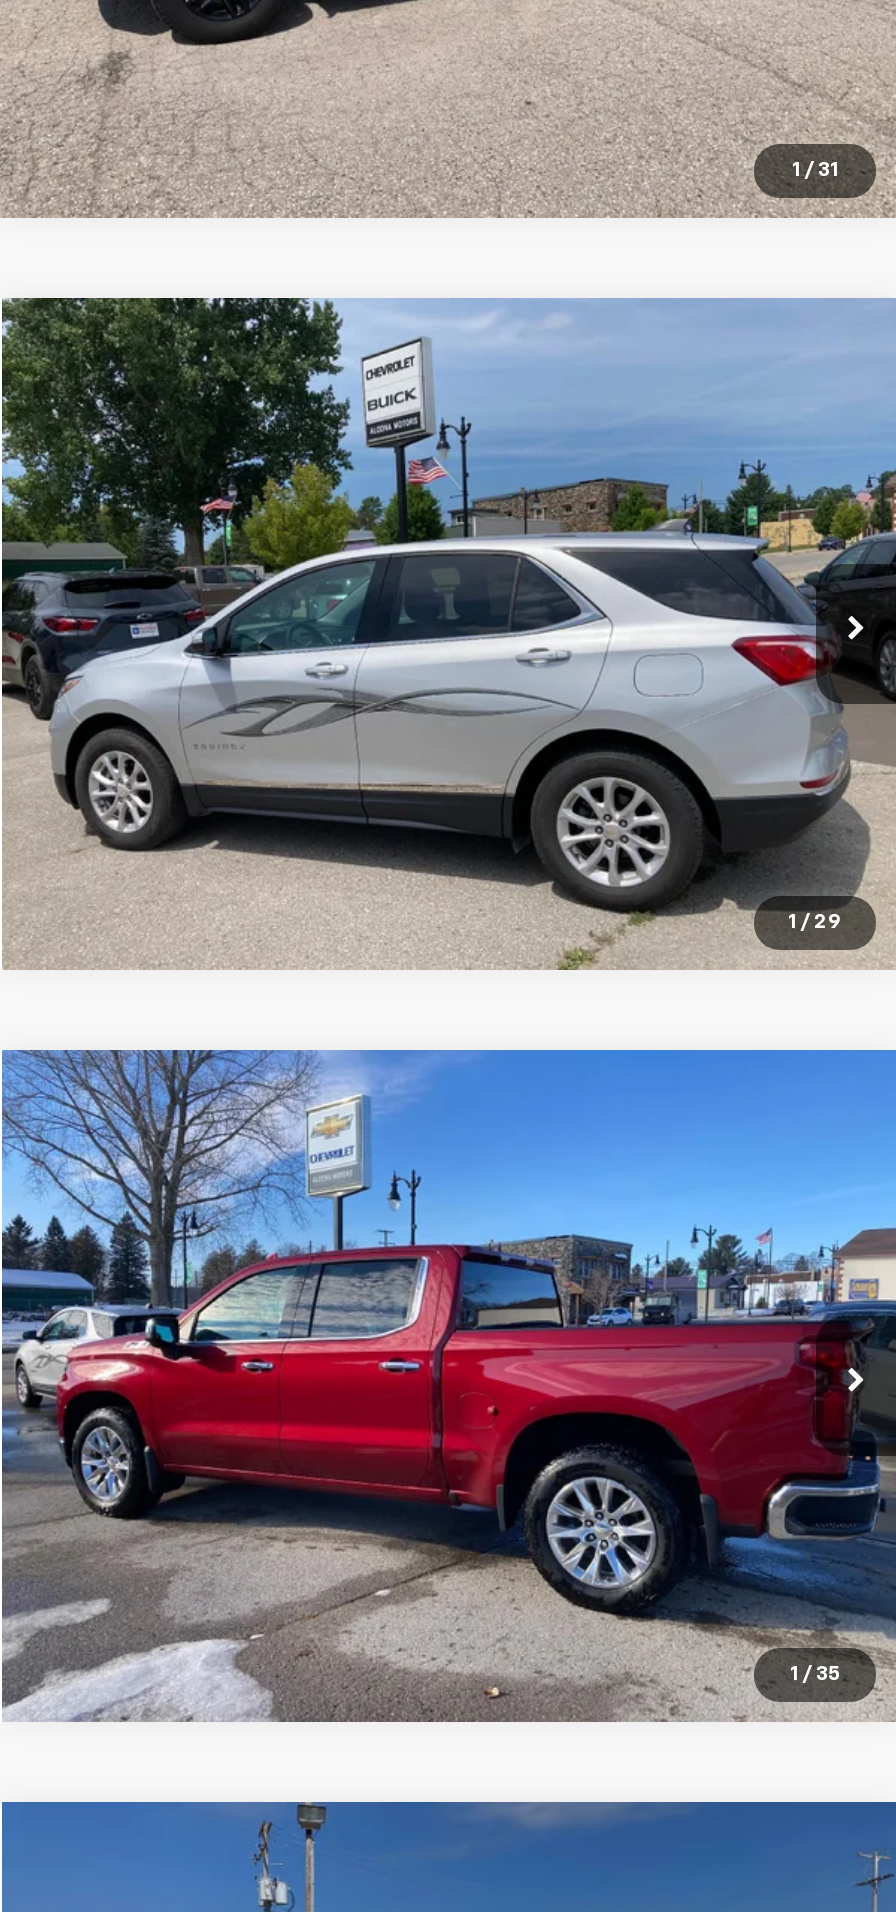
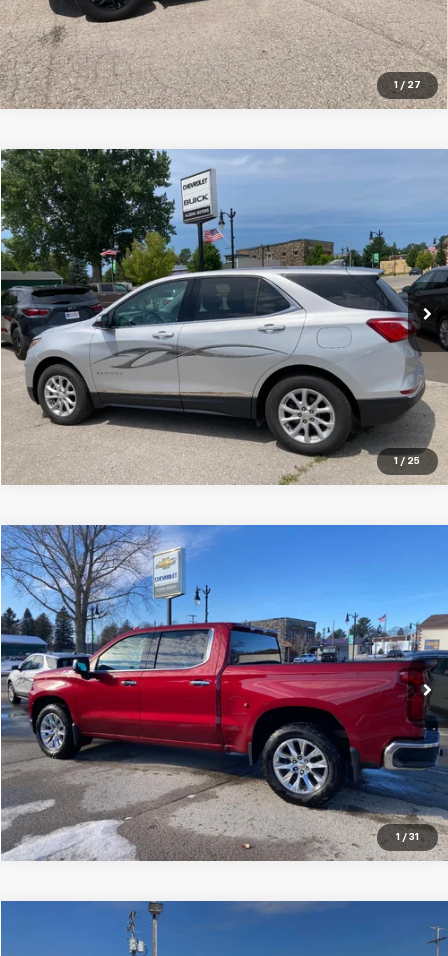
- 1 / 31
+ 1 / 27

- 1 / 29
+ 1 / 25

- 1 / 35
+ 1 / 31
